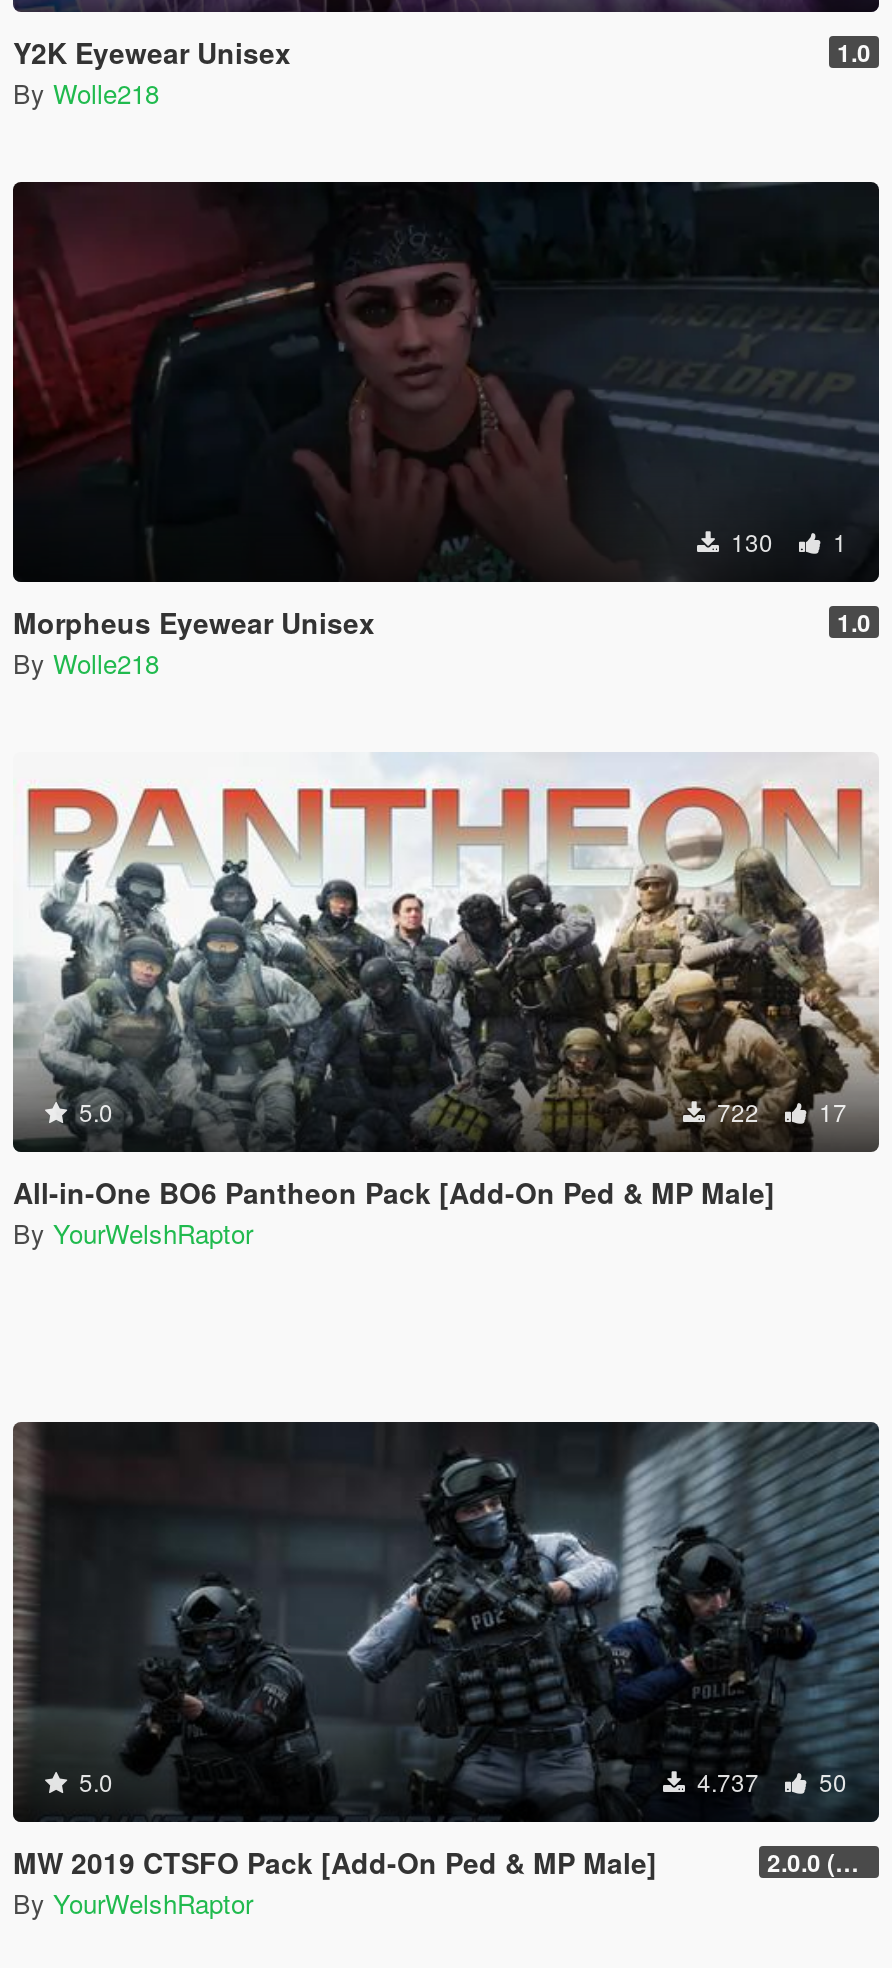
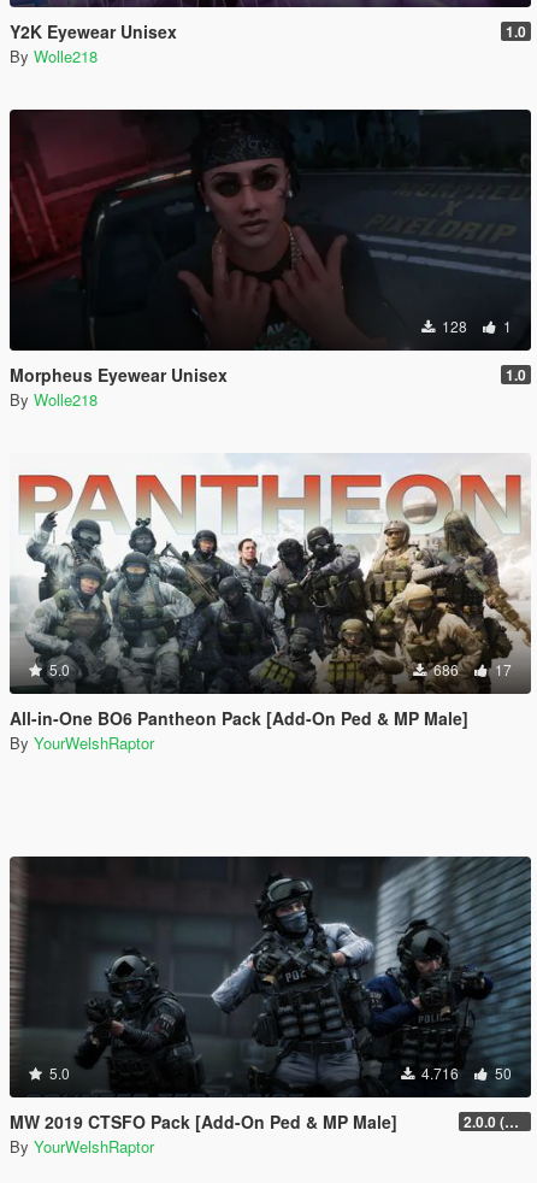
- 130 1
+ 128 1

- 722 17
+ 686 17

- 4.737 50
+ 4.716 50
